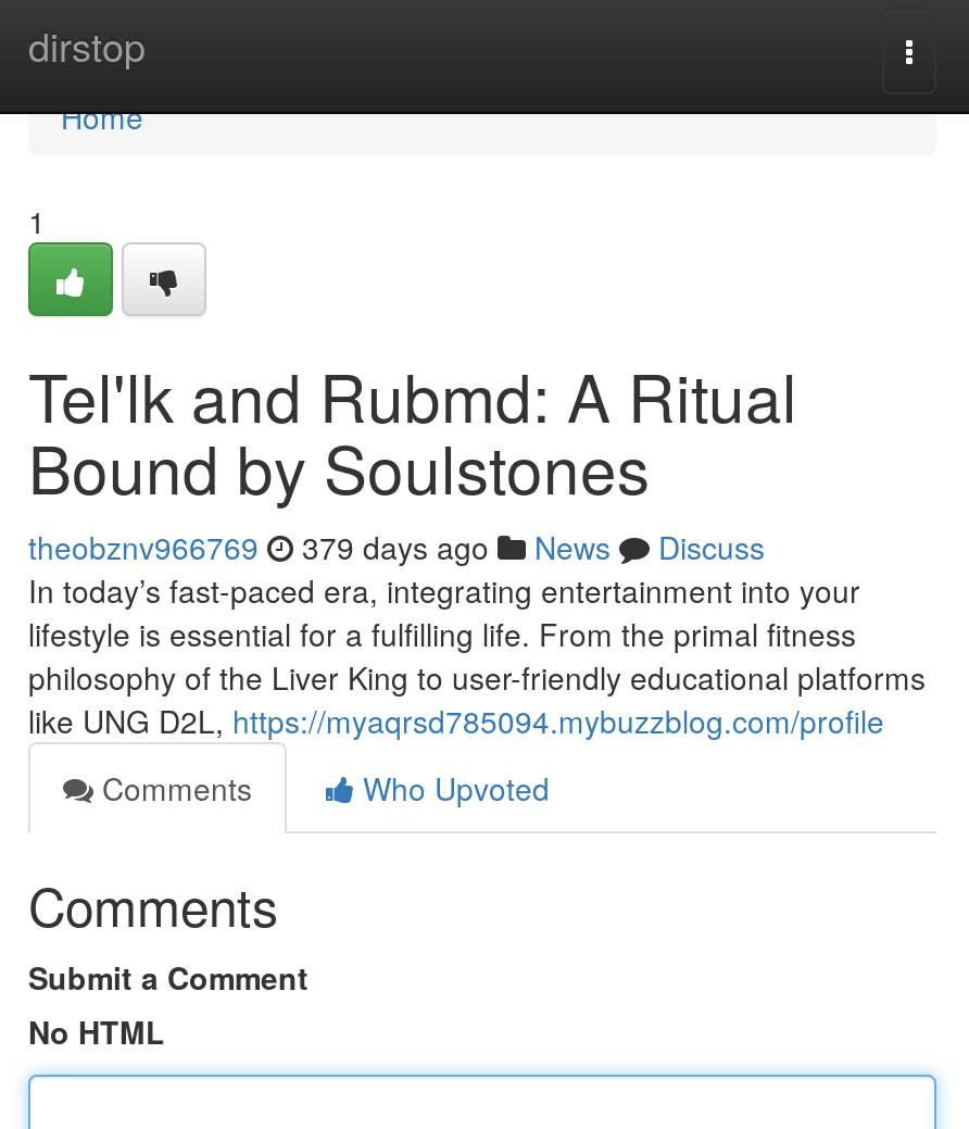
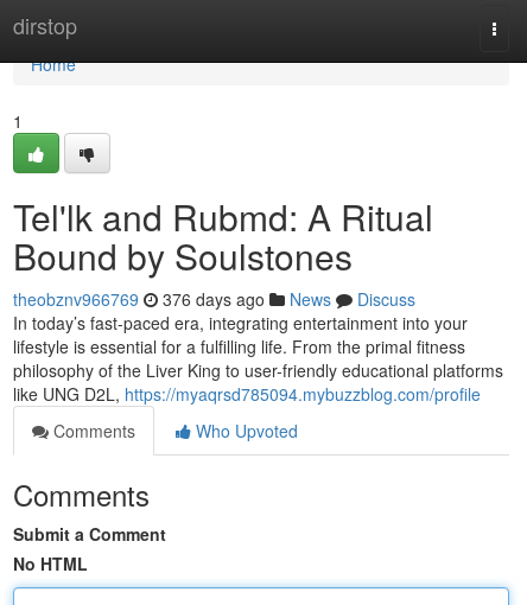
- theobznv966769 379 days ago News Discuss
+ theobznv966769 376 days ago News Discuss
